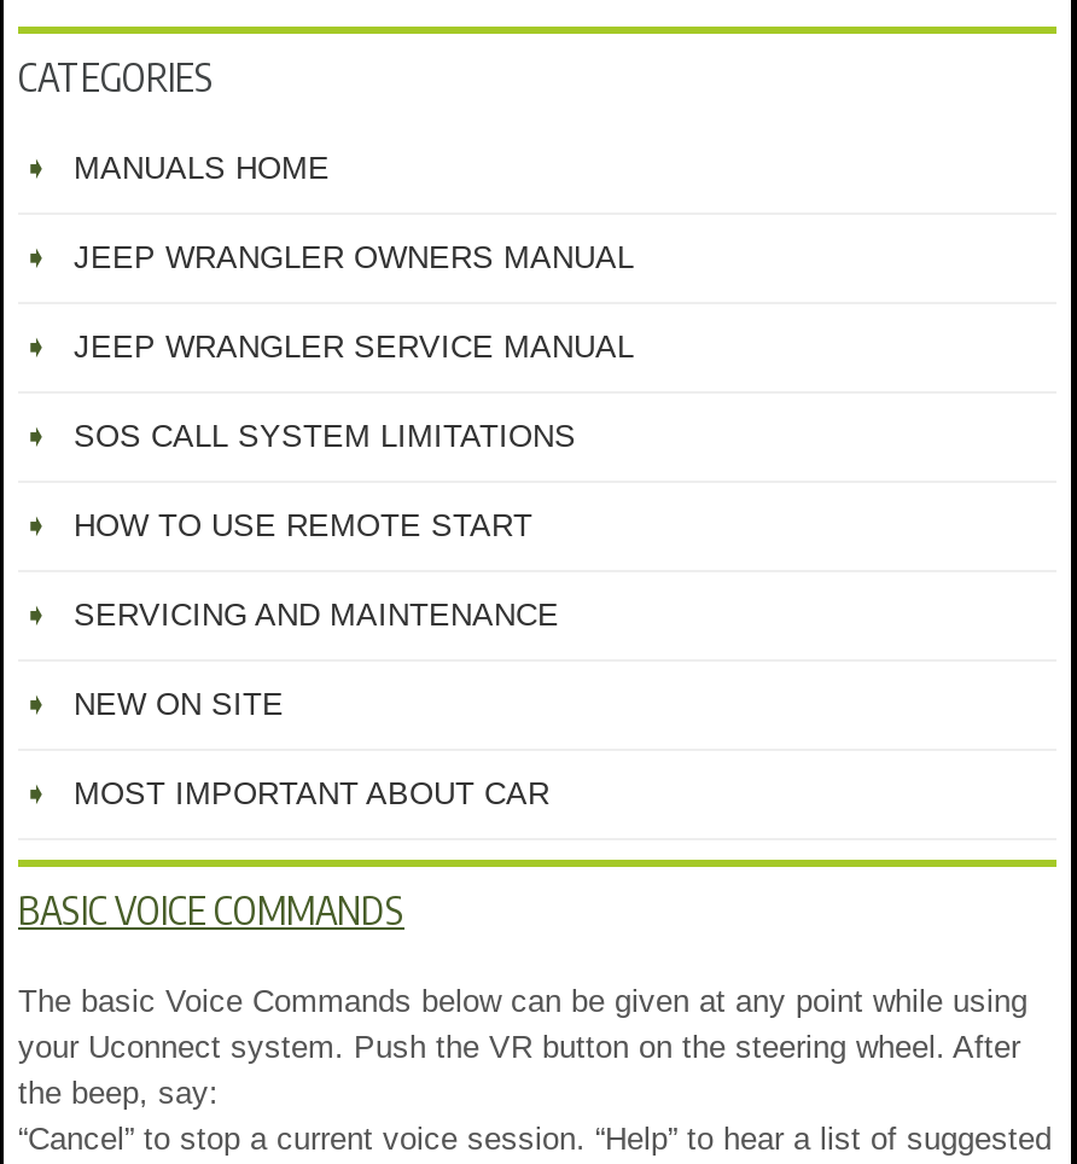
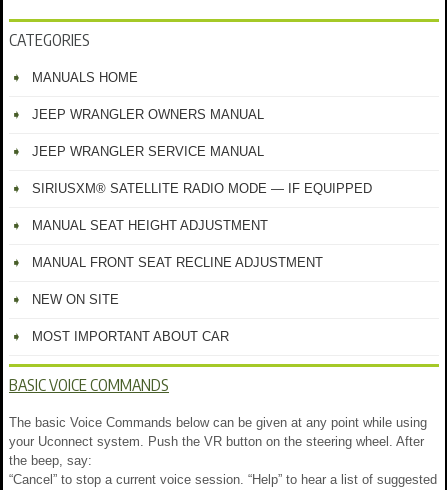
- SOS CALL SYSTEM LIMITATIONS
+ SIRIUSXM® SATELLITE RADIO MODE — IF EQUIPPED

- HOW TO USE REMOTE START
+ MANUAL SEAT HEIGHT ADJUSTMENT

- SERVICING AND MAINTENANCE
+ MANUAL FRONT SEAT RECLINE ADJUSTMENT
